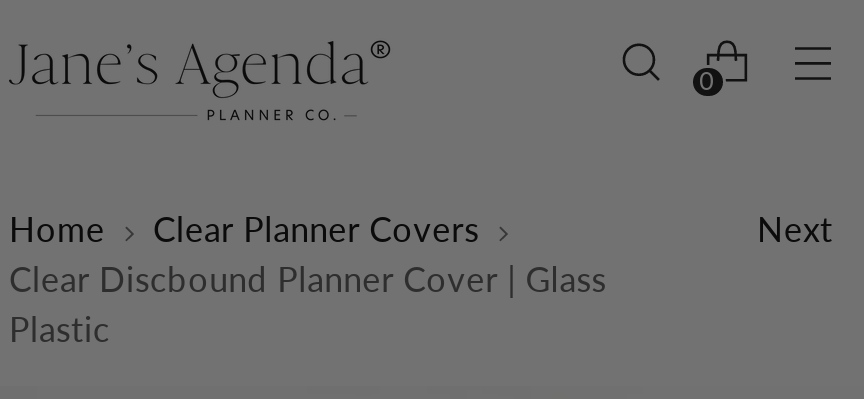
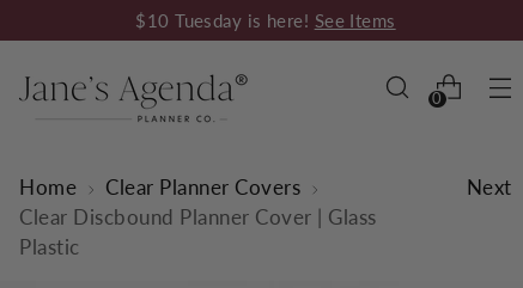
+ $10 Tuesday is here! See Items
